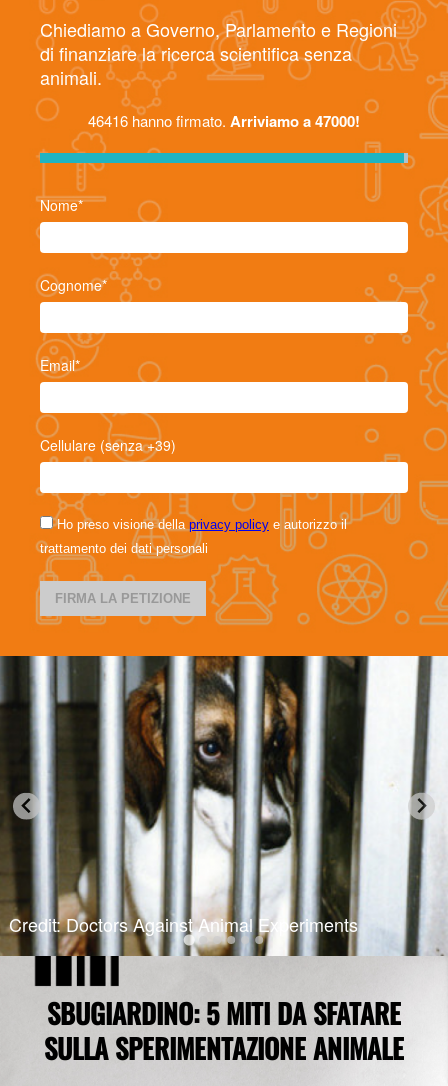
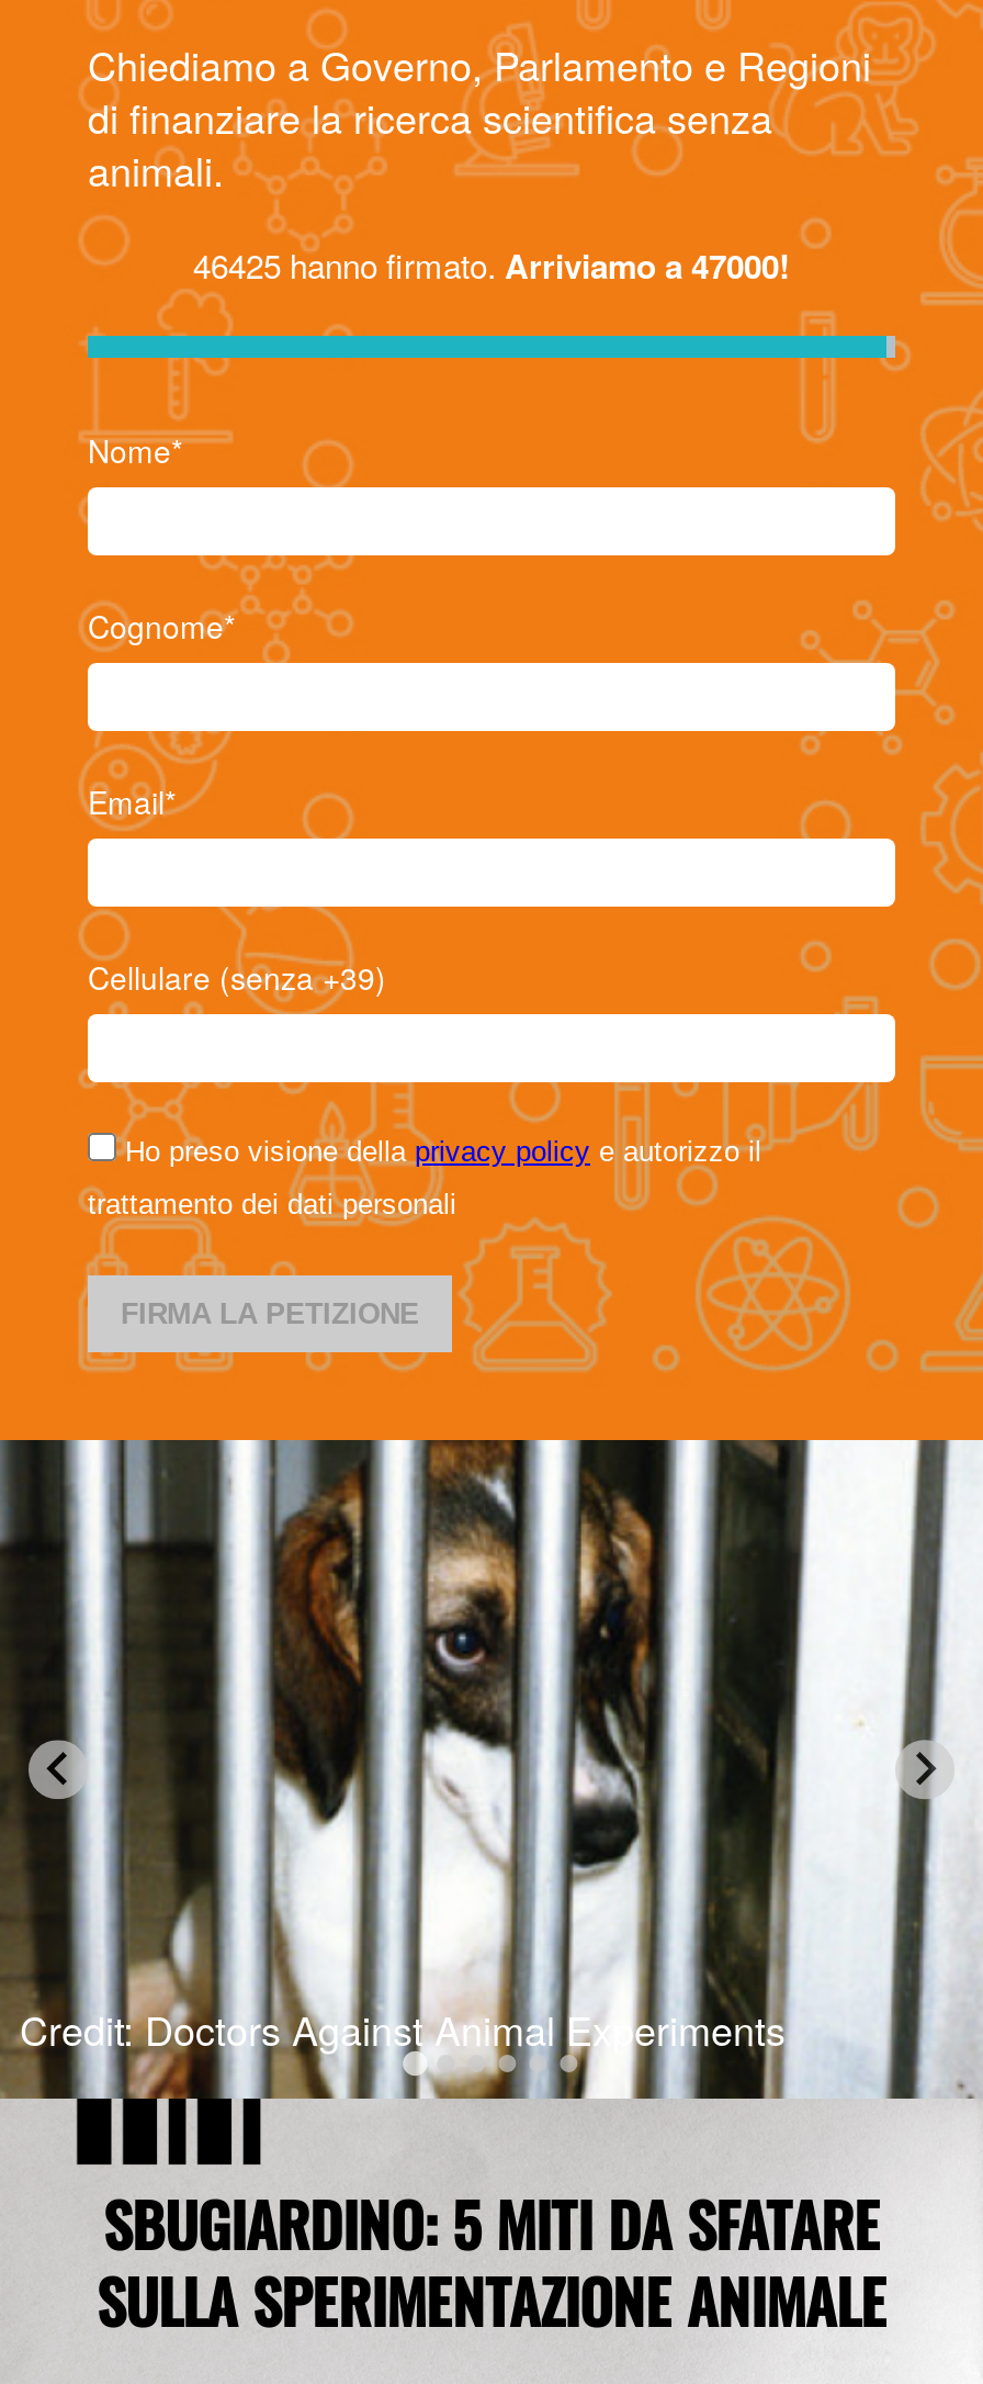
- 46416 hanno firmato. Arriviamo a 47000!
+ 46425 hanno firmato. Arriviamo a 47000!
